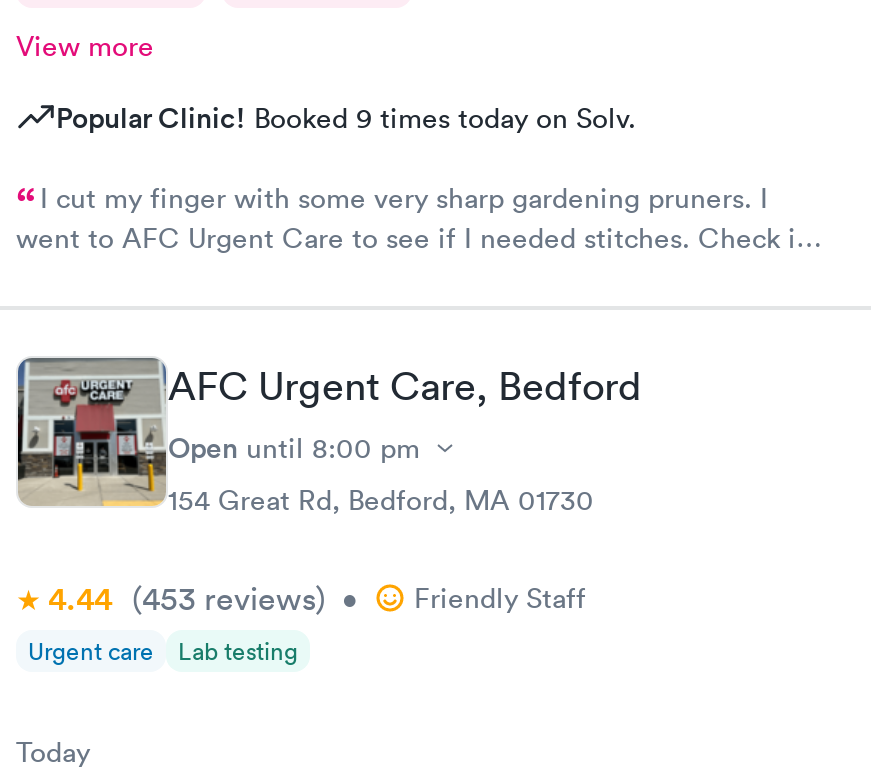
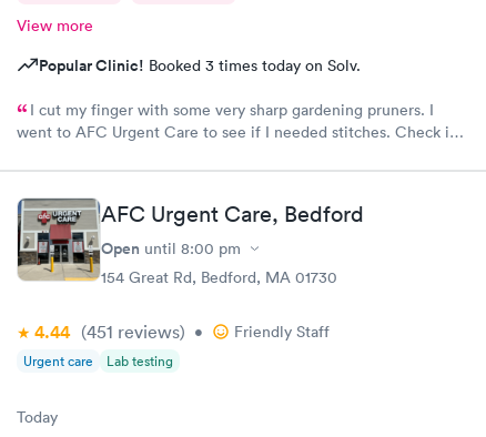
- Popular Clinic! Booked 9 times today on Solv.
+ Popular Clinic! Booked 3 times today on Solv.

- 4.44 (453 reviews) • Friendly Staff
+ 4.44 (451 reviews) • Friendly Staff
